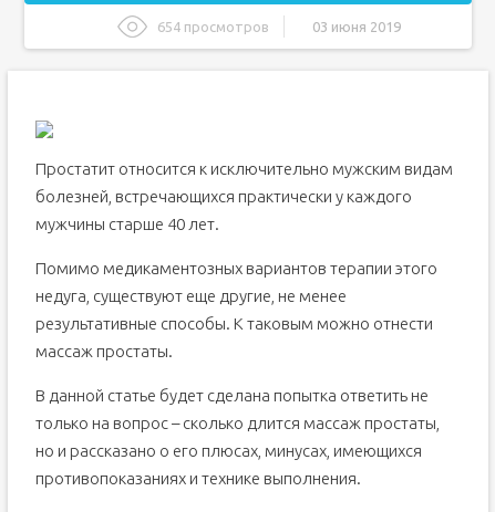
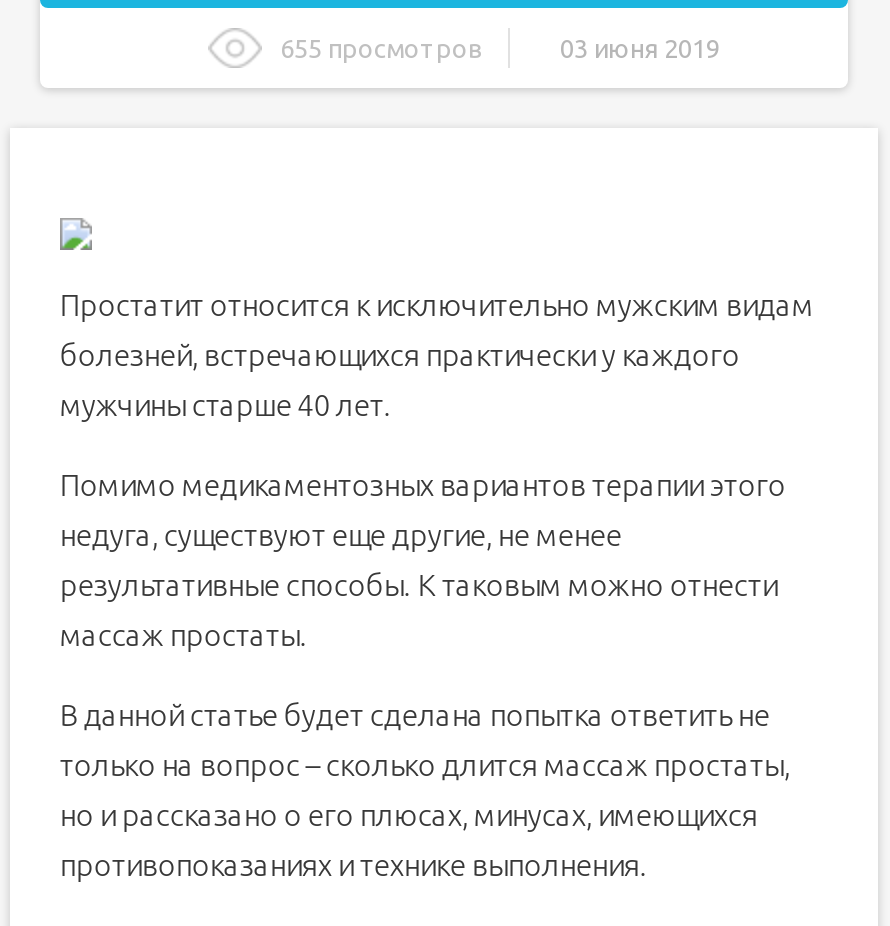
- 654 просмотров
+ 655 просмотров
